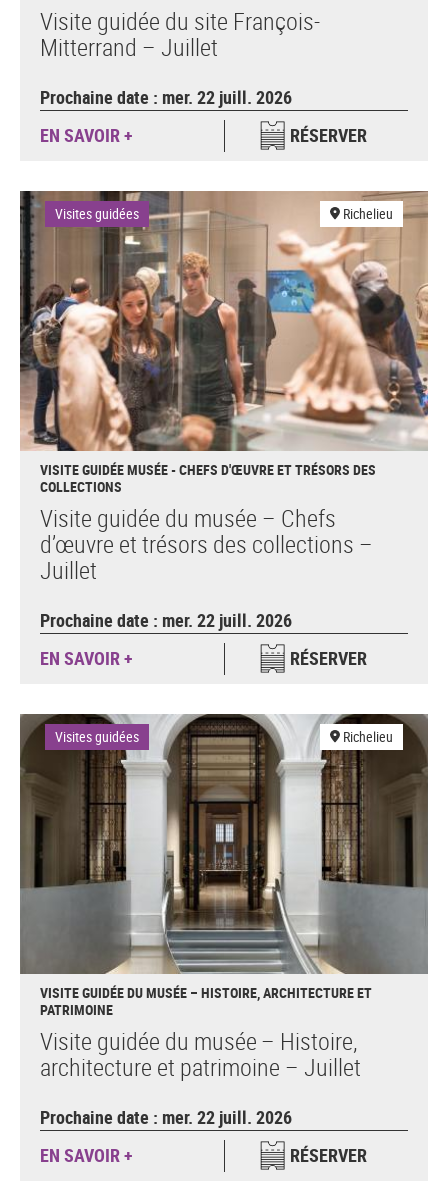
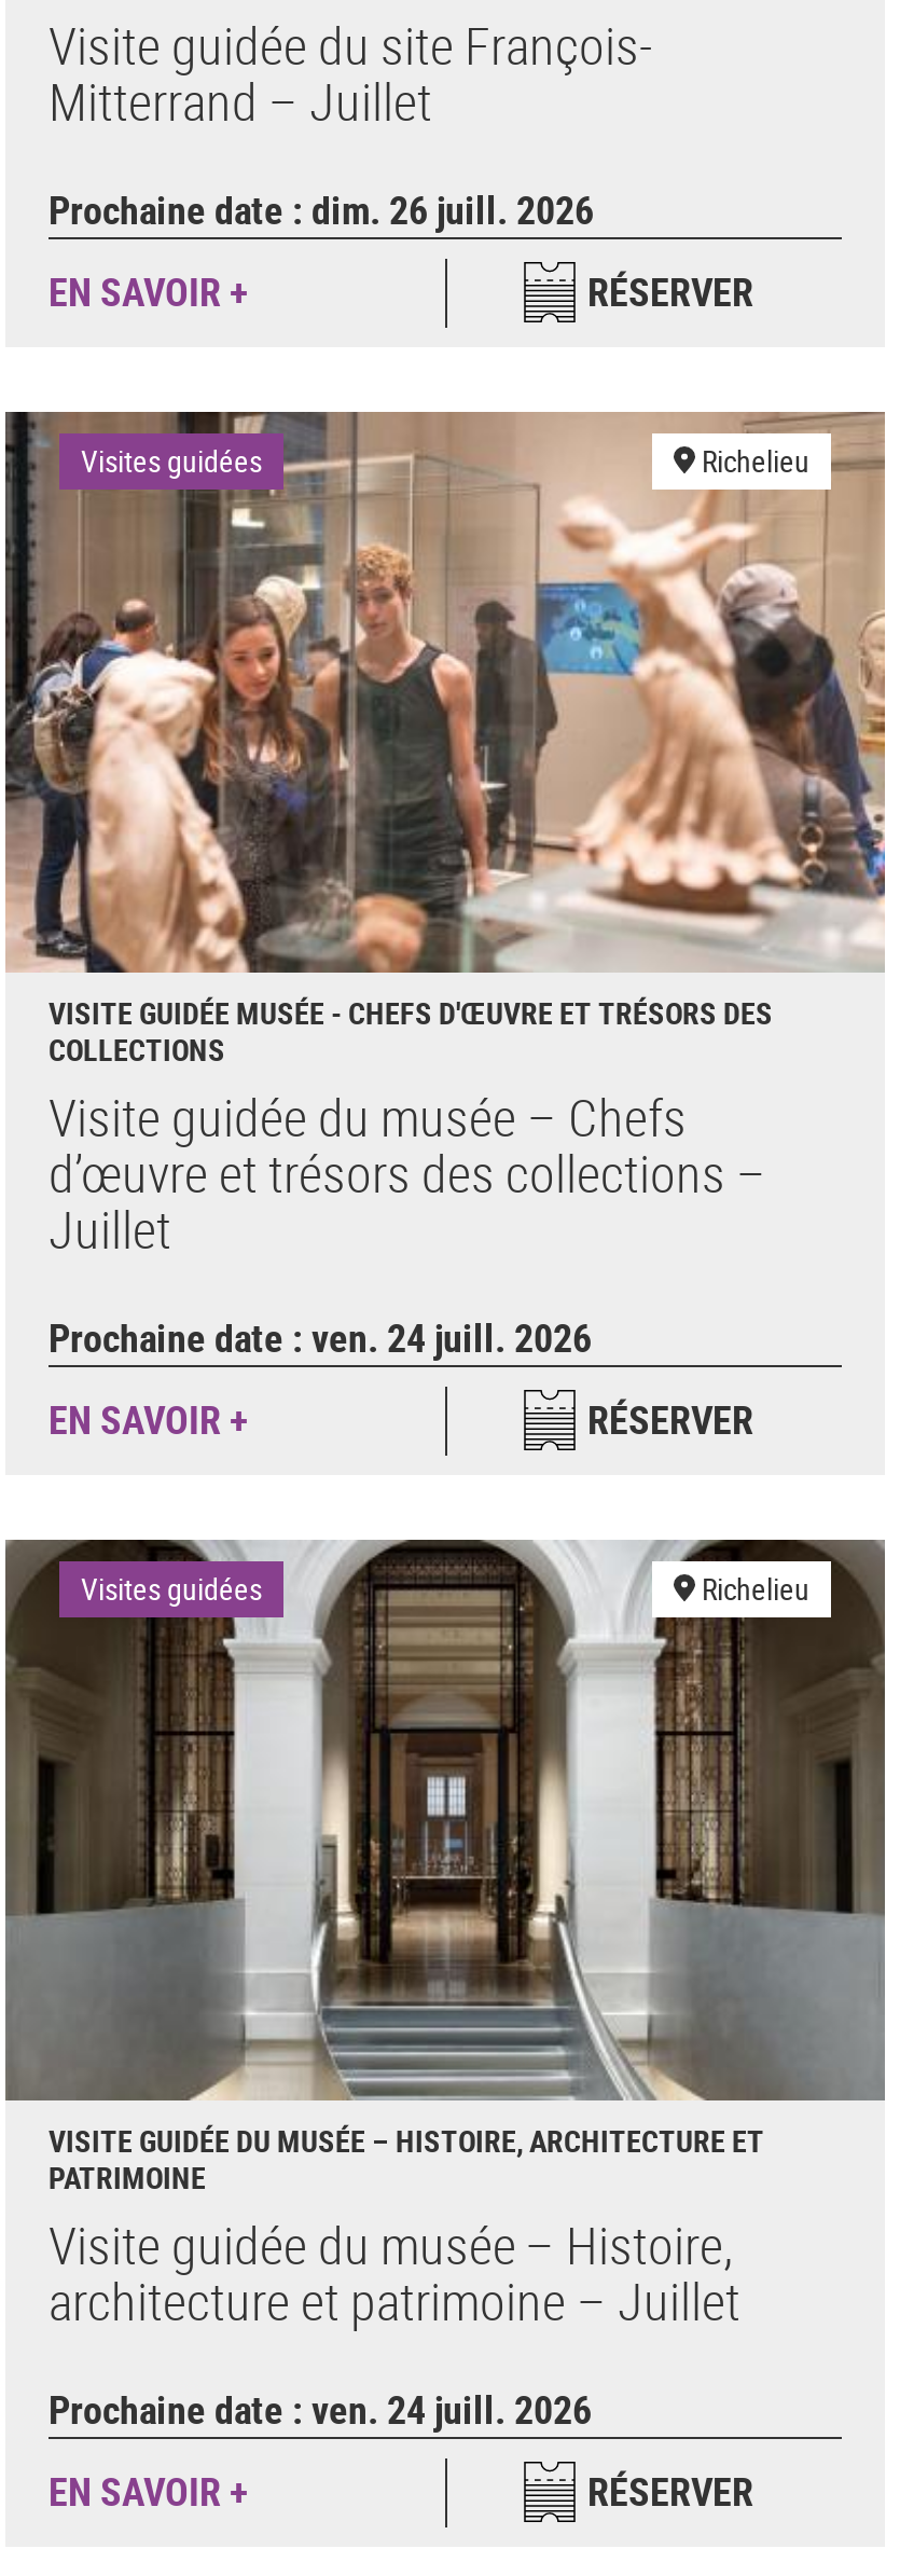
- Prochaine date : mer. 22 juill. 2026
+ Prochaine date : dim. 26 juill. 2026

- Prochaine date : mer. 22 juill. 2026
+ Prochaine date : ven. 24 juill. 2026

- Prochaine date : mer. 22 juill. 2026
+ Prochaine date : ven. 24 juill. 2026
